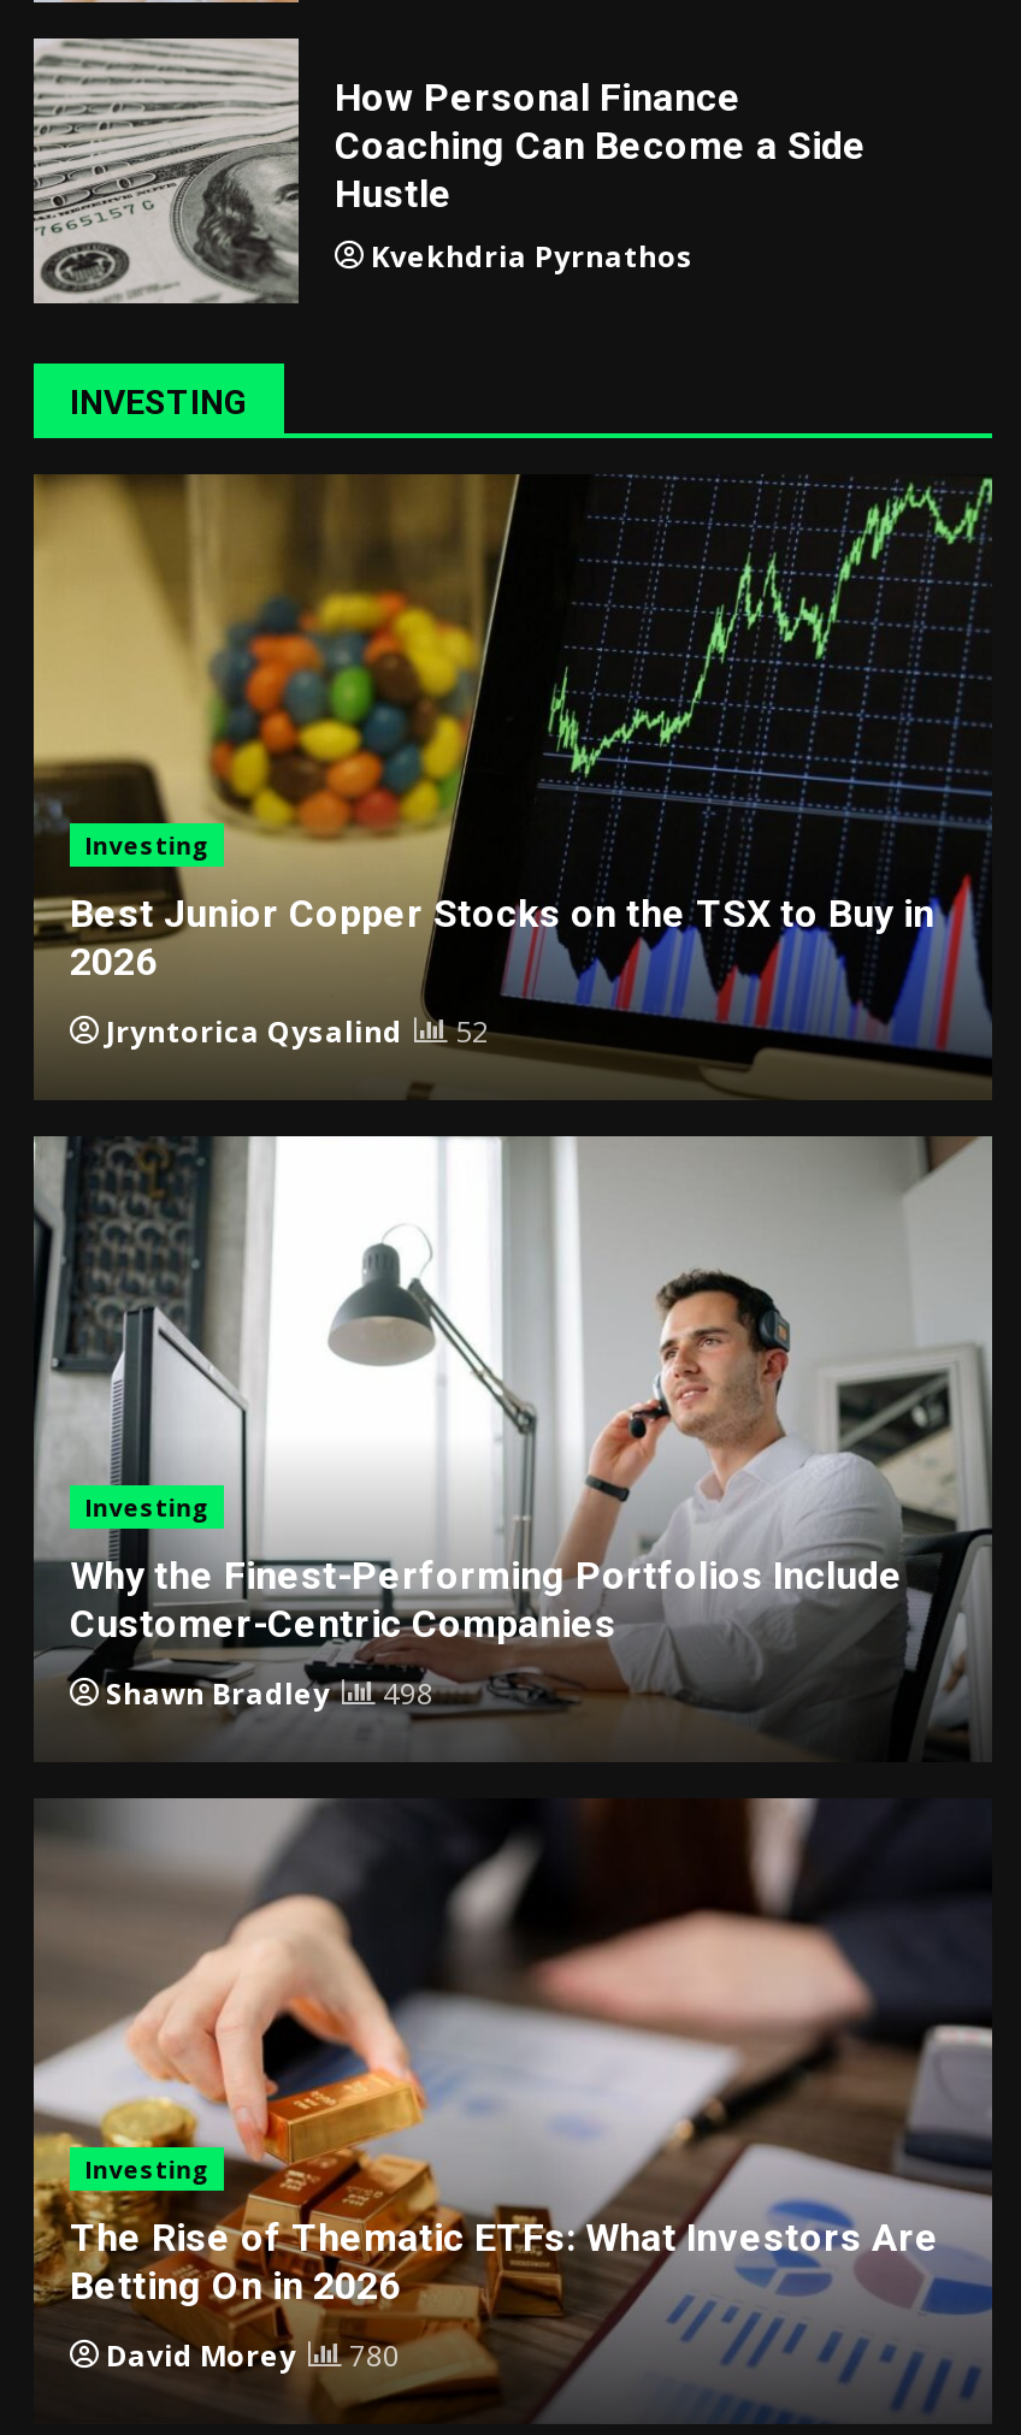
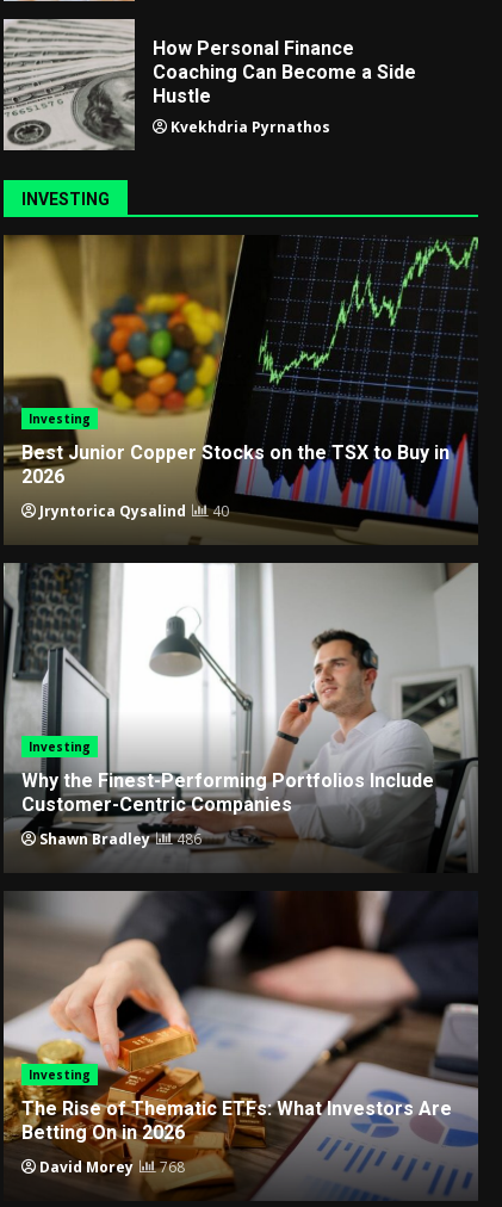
- Jryntorica Qysalind 52
+ Jryntorica Qysalind 40

- Shawn Bradley 498
+ Shawn Bradley 486

- David Morey 780
+ David Morey 768
